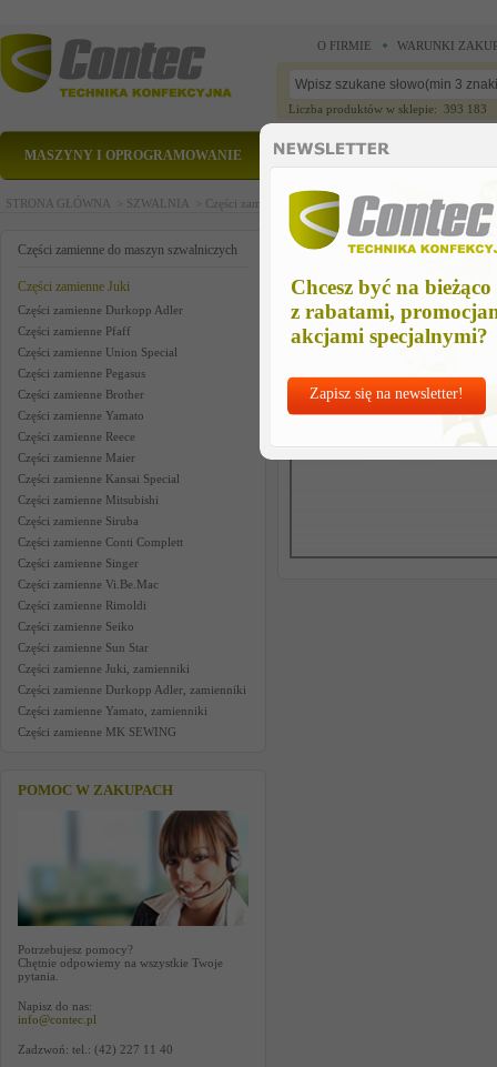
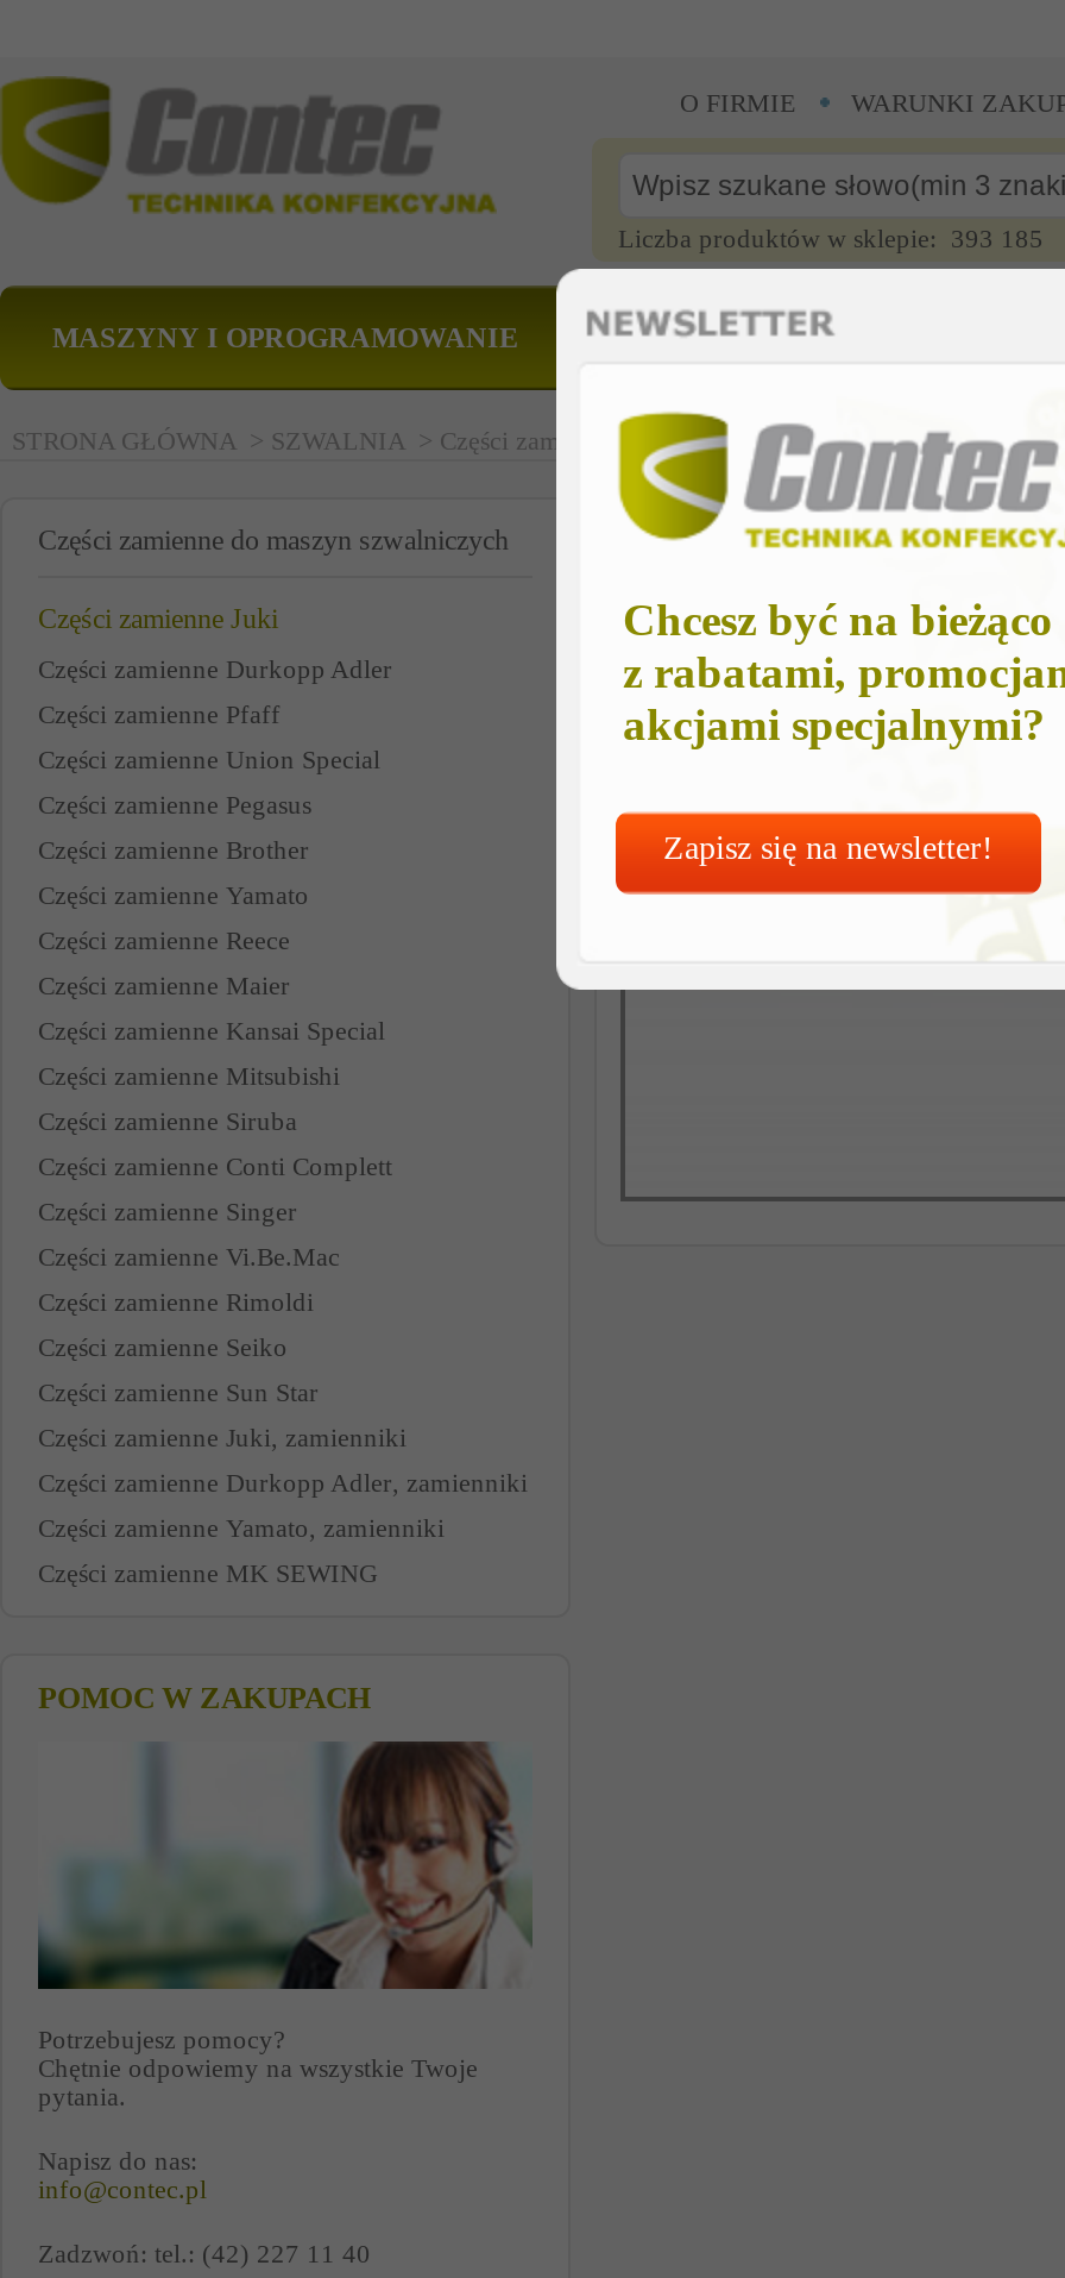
- Liczba produktów w sklepie: 393 183
+ Liczba produktów w sklepie: 393 185
